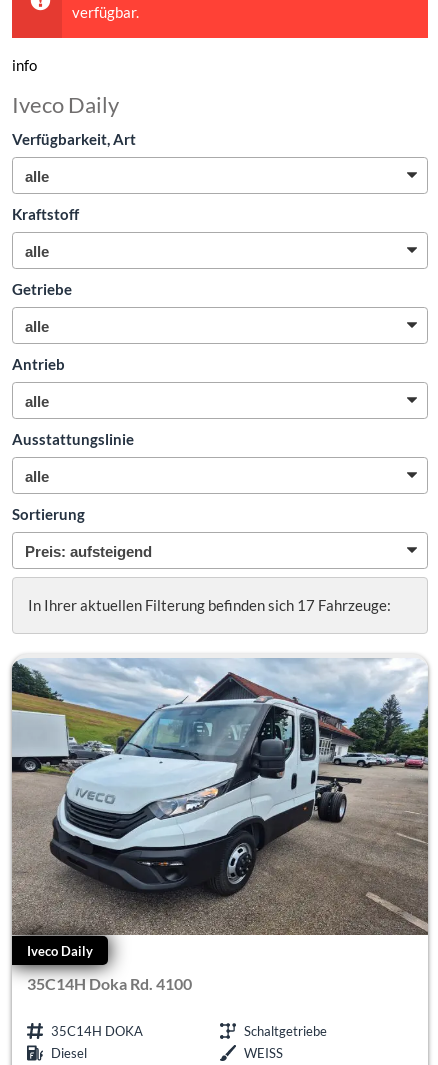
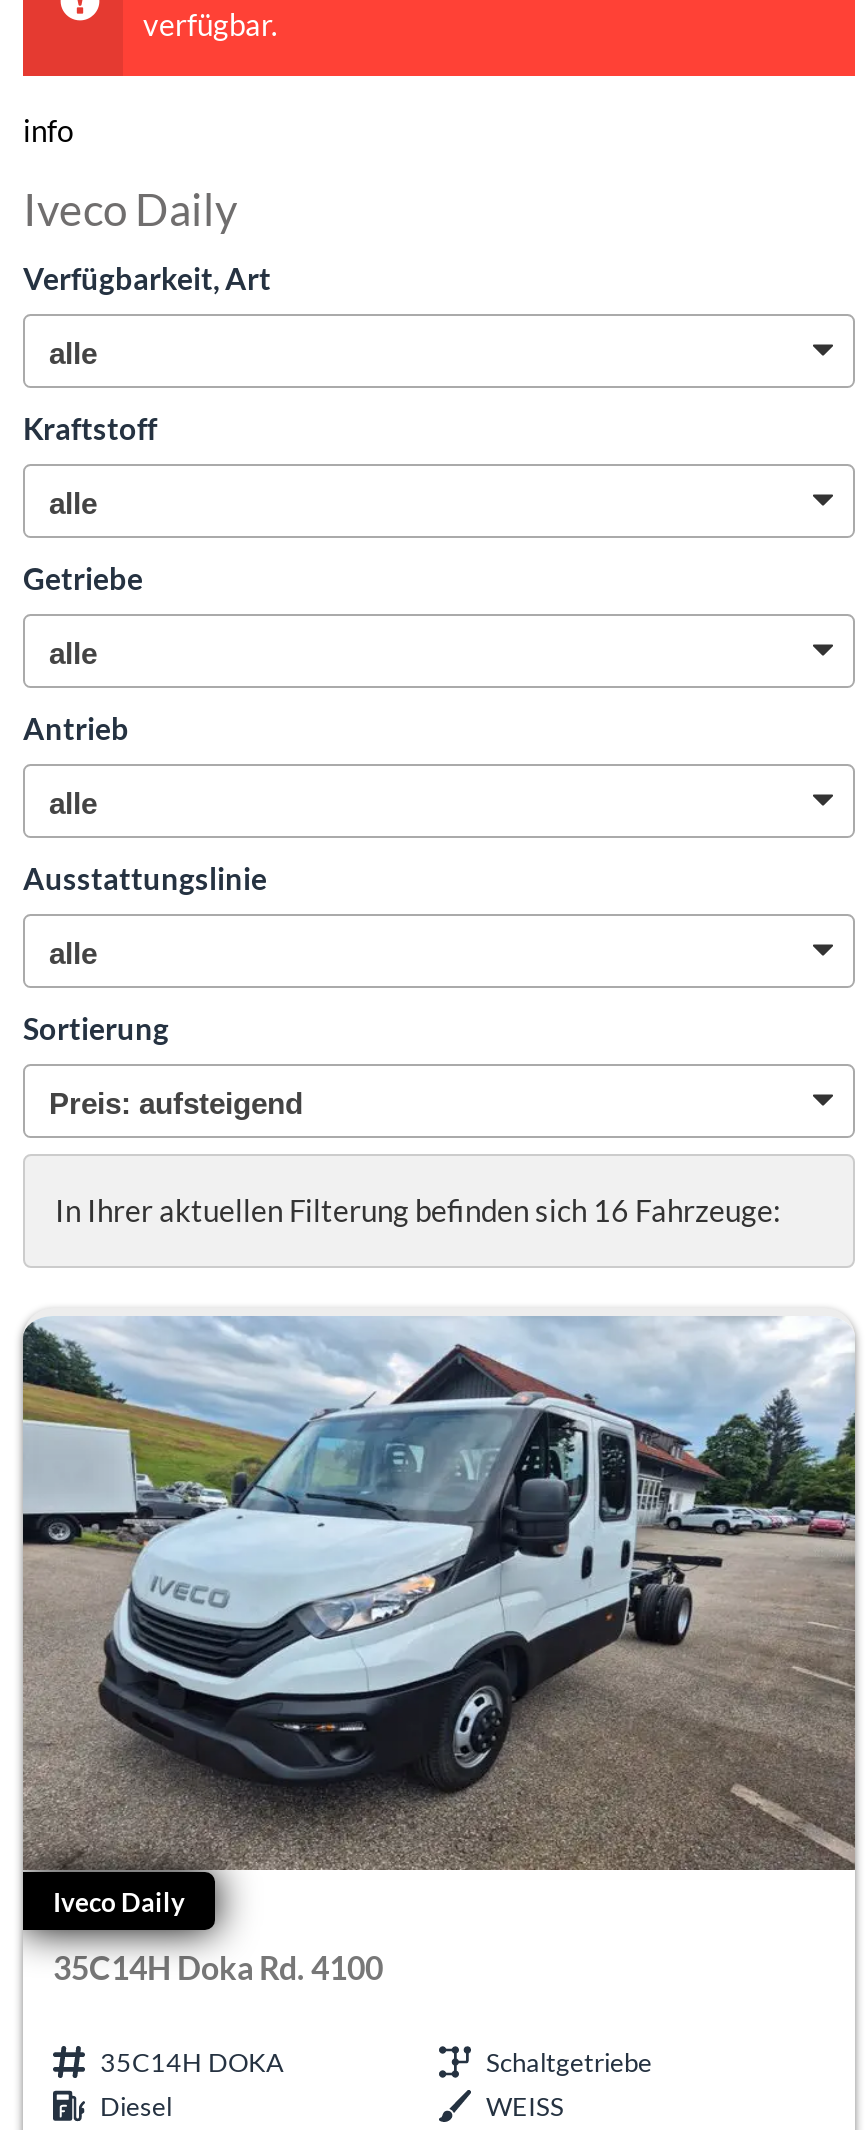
- In Ihrer aktuellen Filterung befinden sich 17 Fahrzeuge:
+ In Ihrer aktuellen Filterung befinden sich 16 Fahrzeuge:
